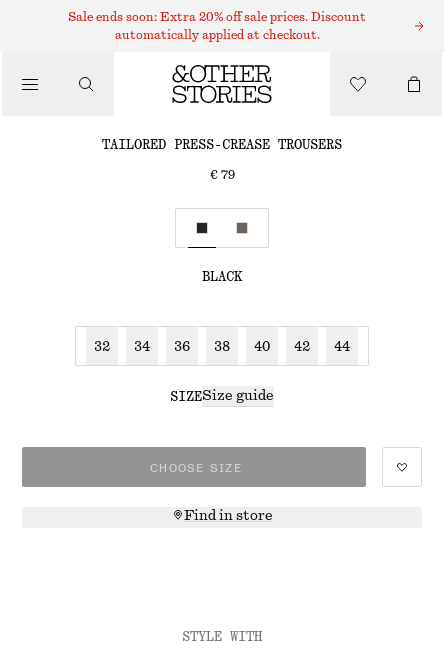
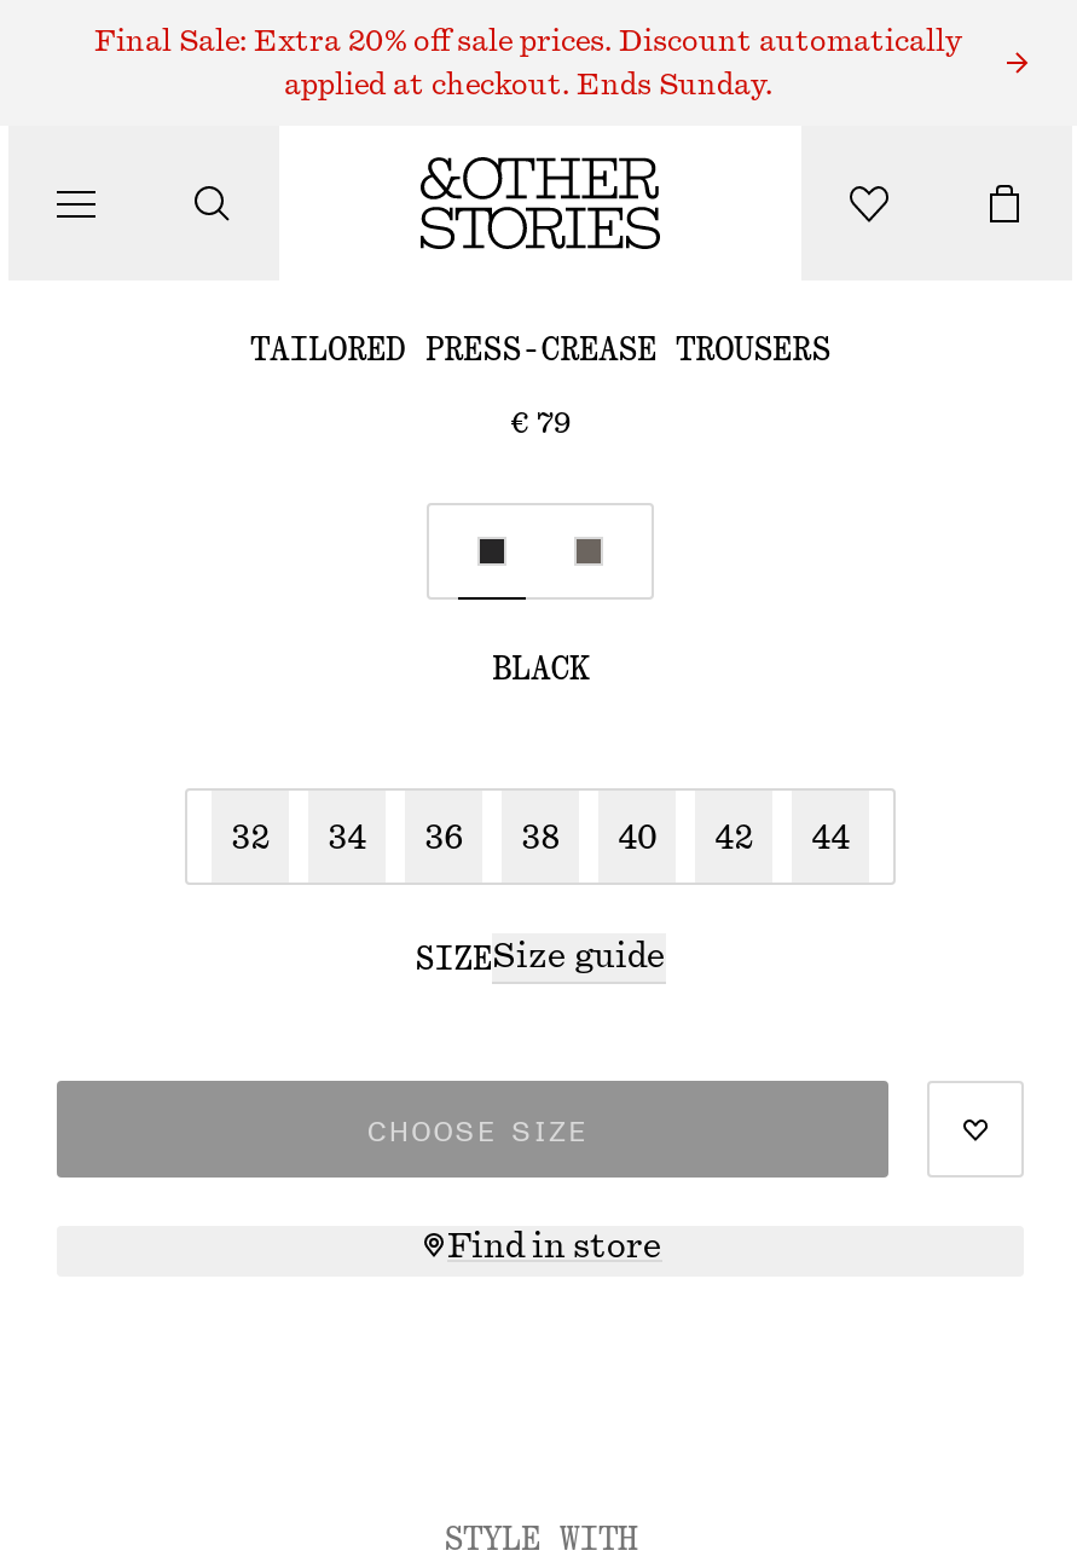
- Sale ends soon: Extra 20% off sale prices. Discount
+ Final Sale: Extra 20% off sale prices. Discount automatically

- automatically applied at checkout.
+ applied at checkout. Ends Sunday.
